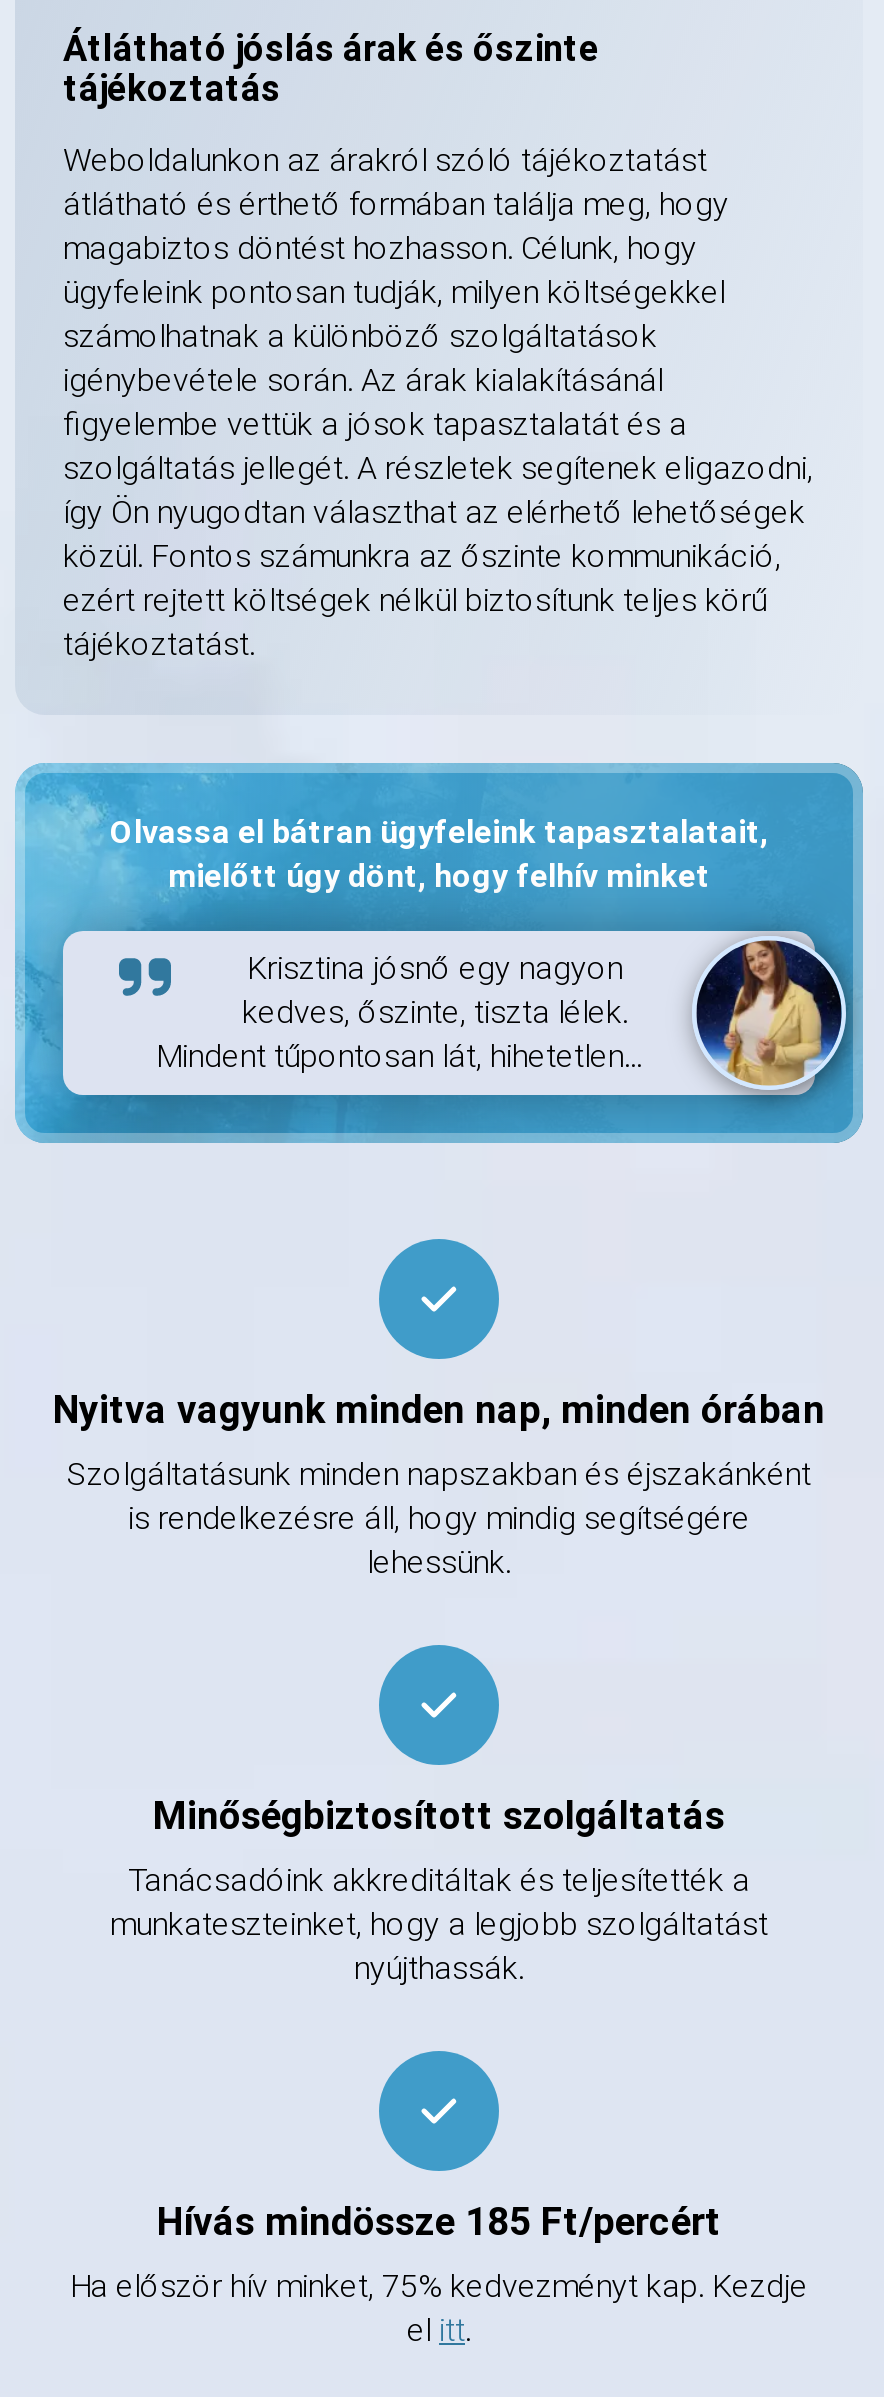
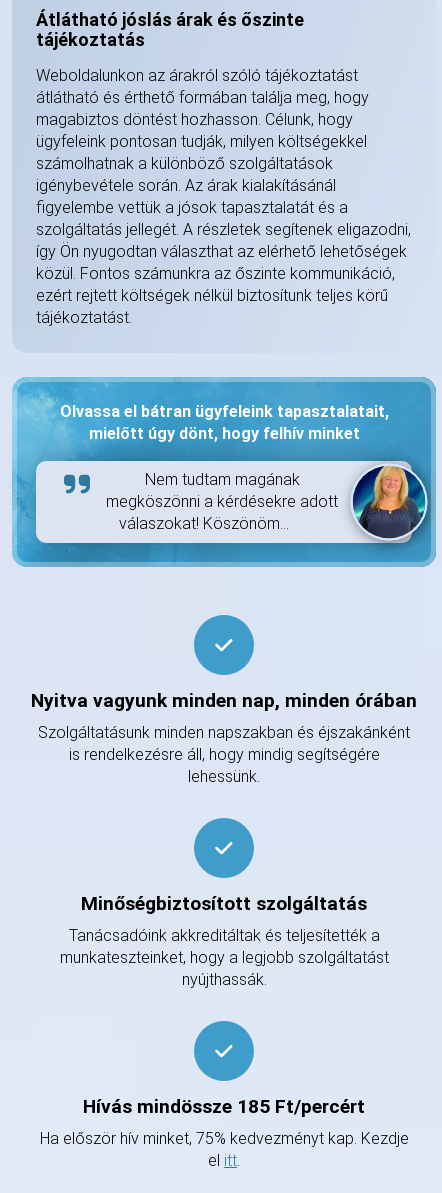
- [image]
- Krisztina jósnő egy nagyon
- kedves, őszinte, tiszta lélek.
- Mindent tűpontosan lát, hihetetlen...
+ [image]
+ Nem tudtam magának
+ megköszönni a kérdésekre adott
+ válaszokat! Köszönöm...
